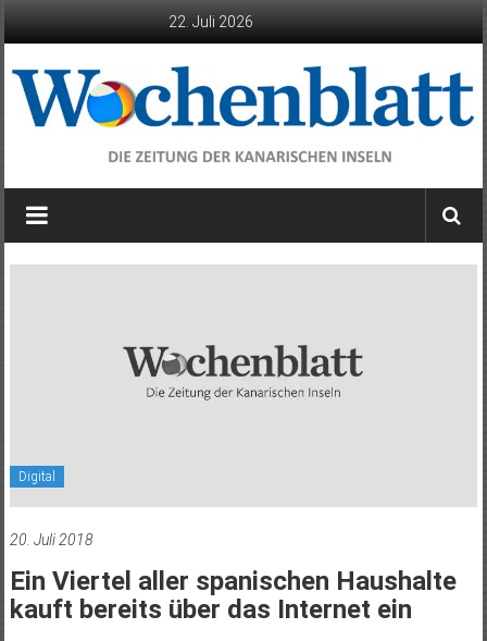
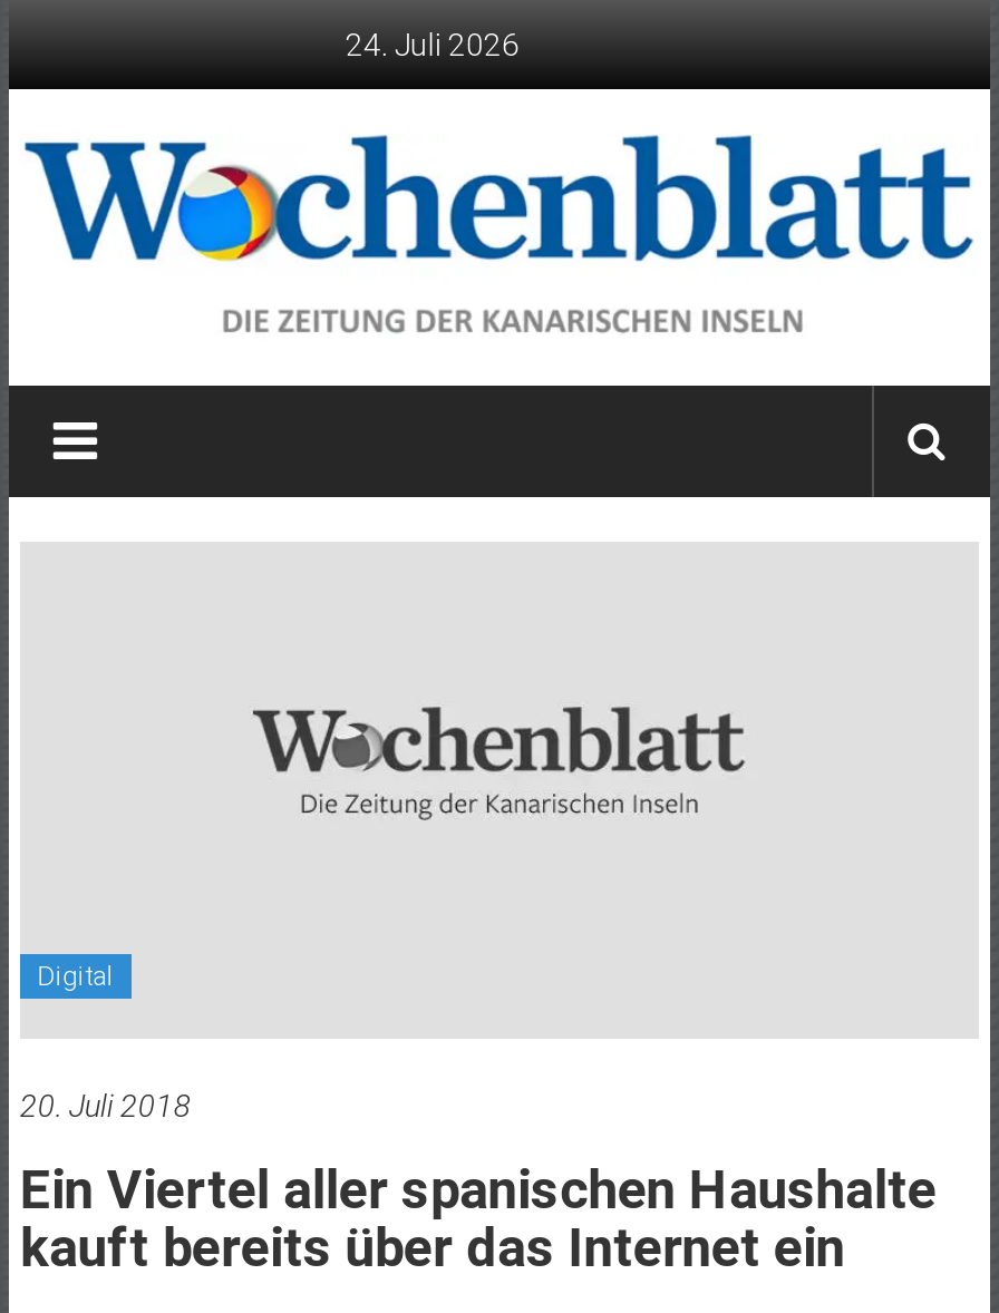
- 22. Juli 2026
+ 24. Juli 2026
